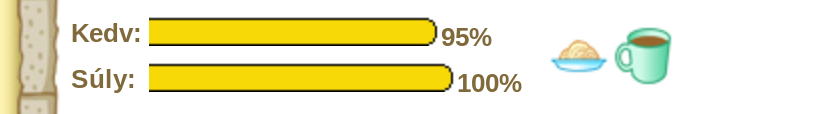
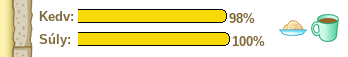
- 95%
+ 98%
